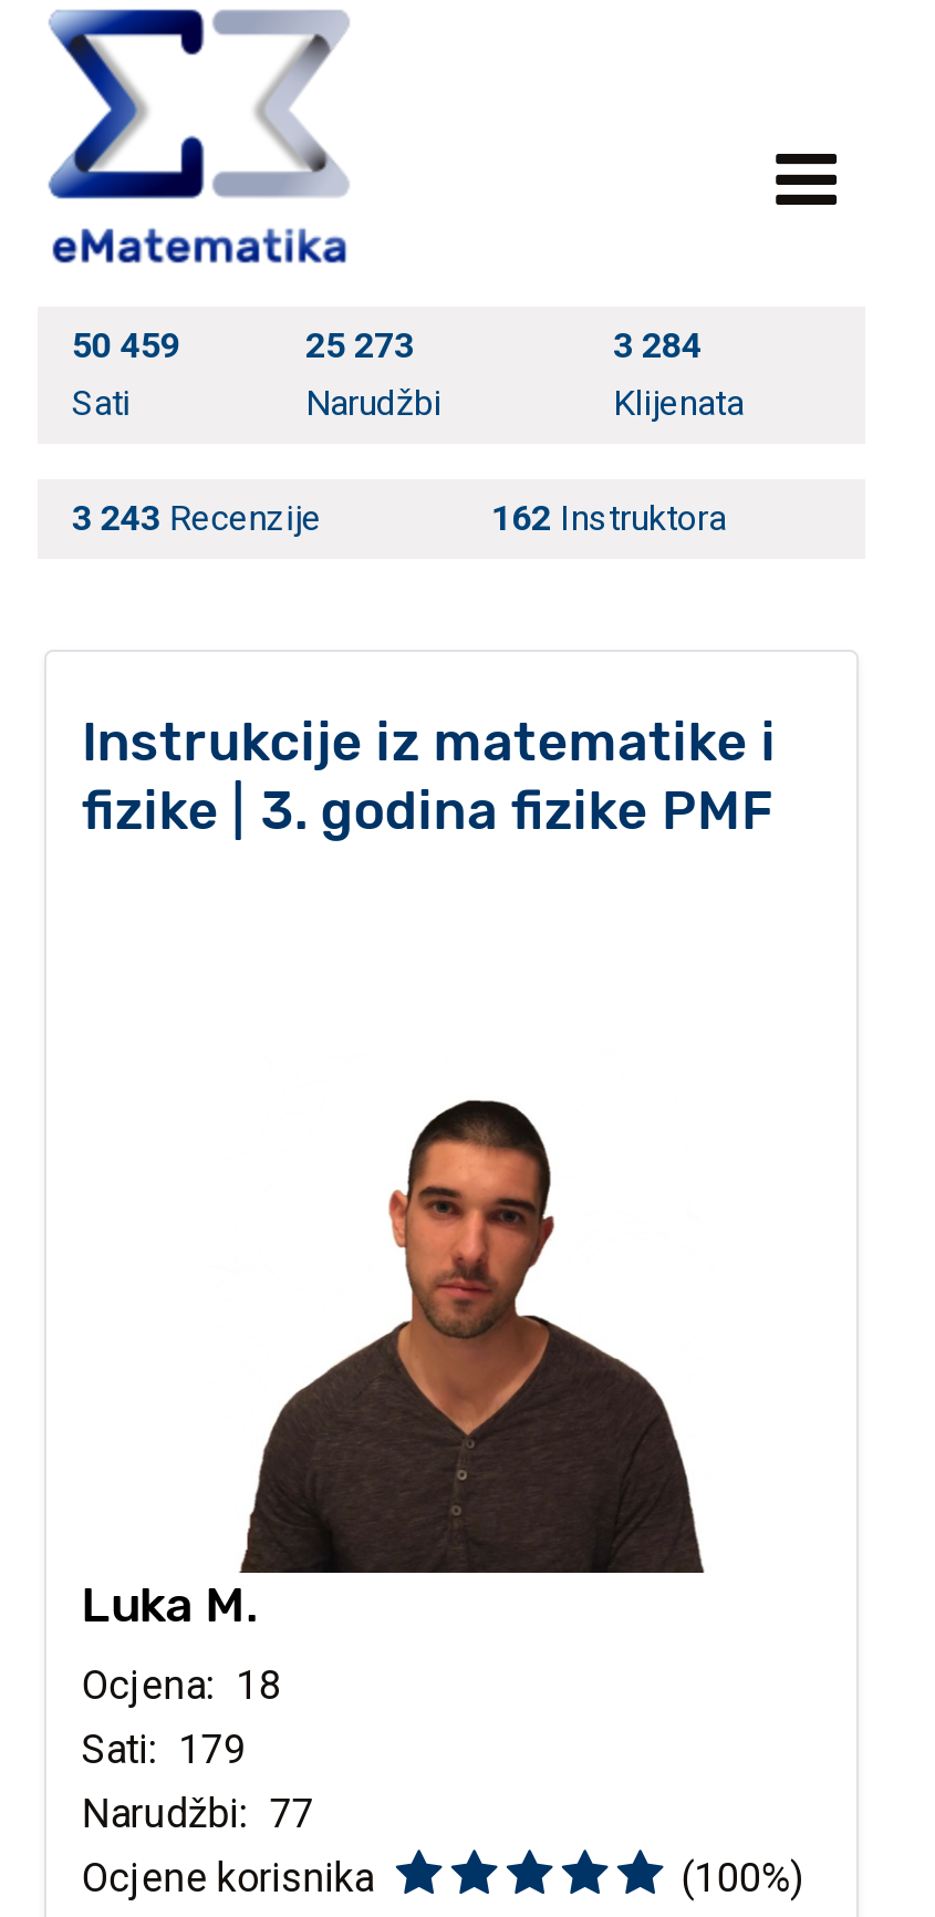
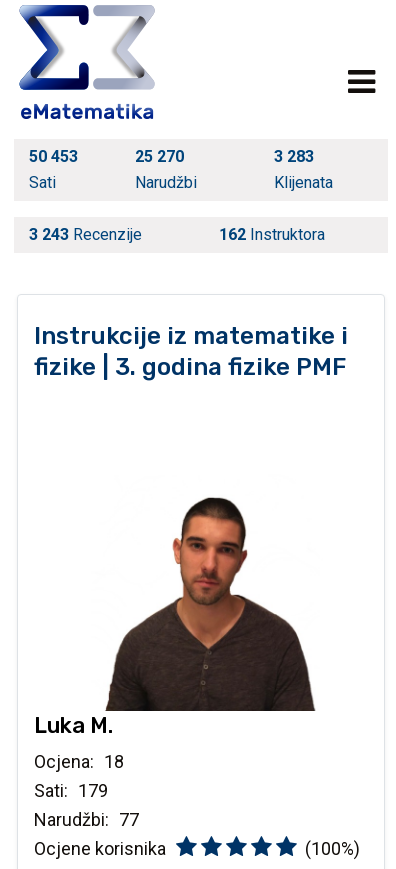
- 50 459
+ 50 453

- 25 273
+ 25 270

- 3 284
+ 3 283
